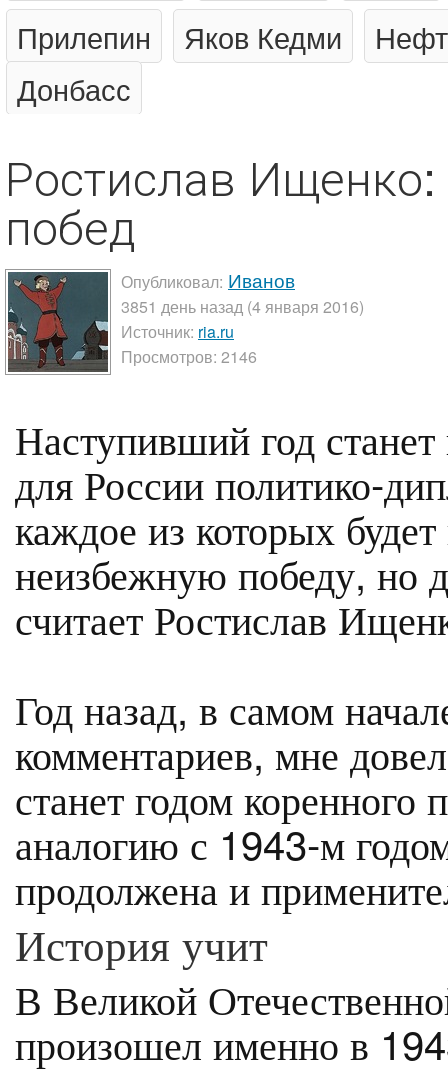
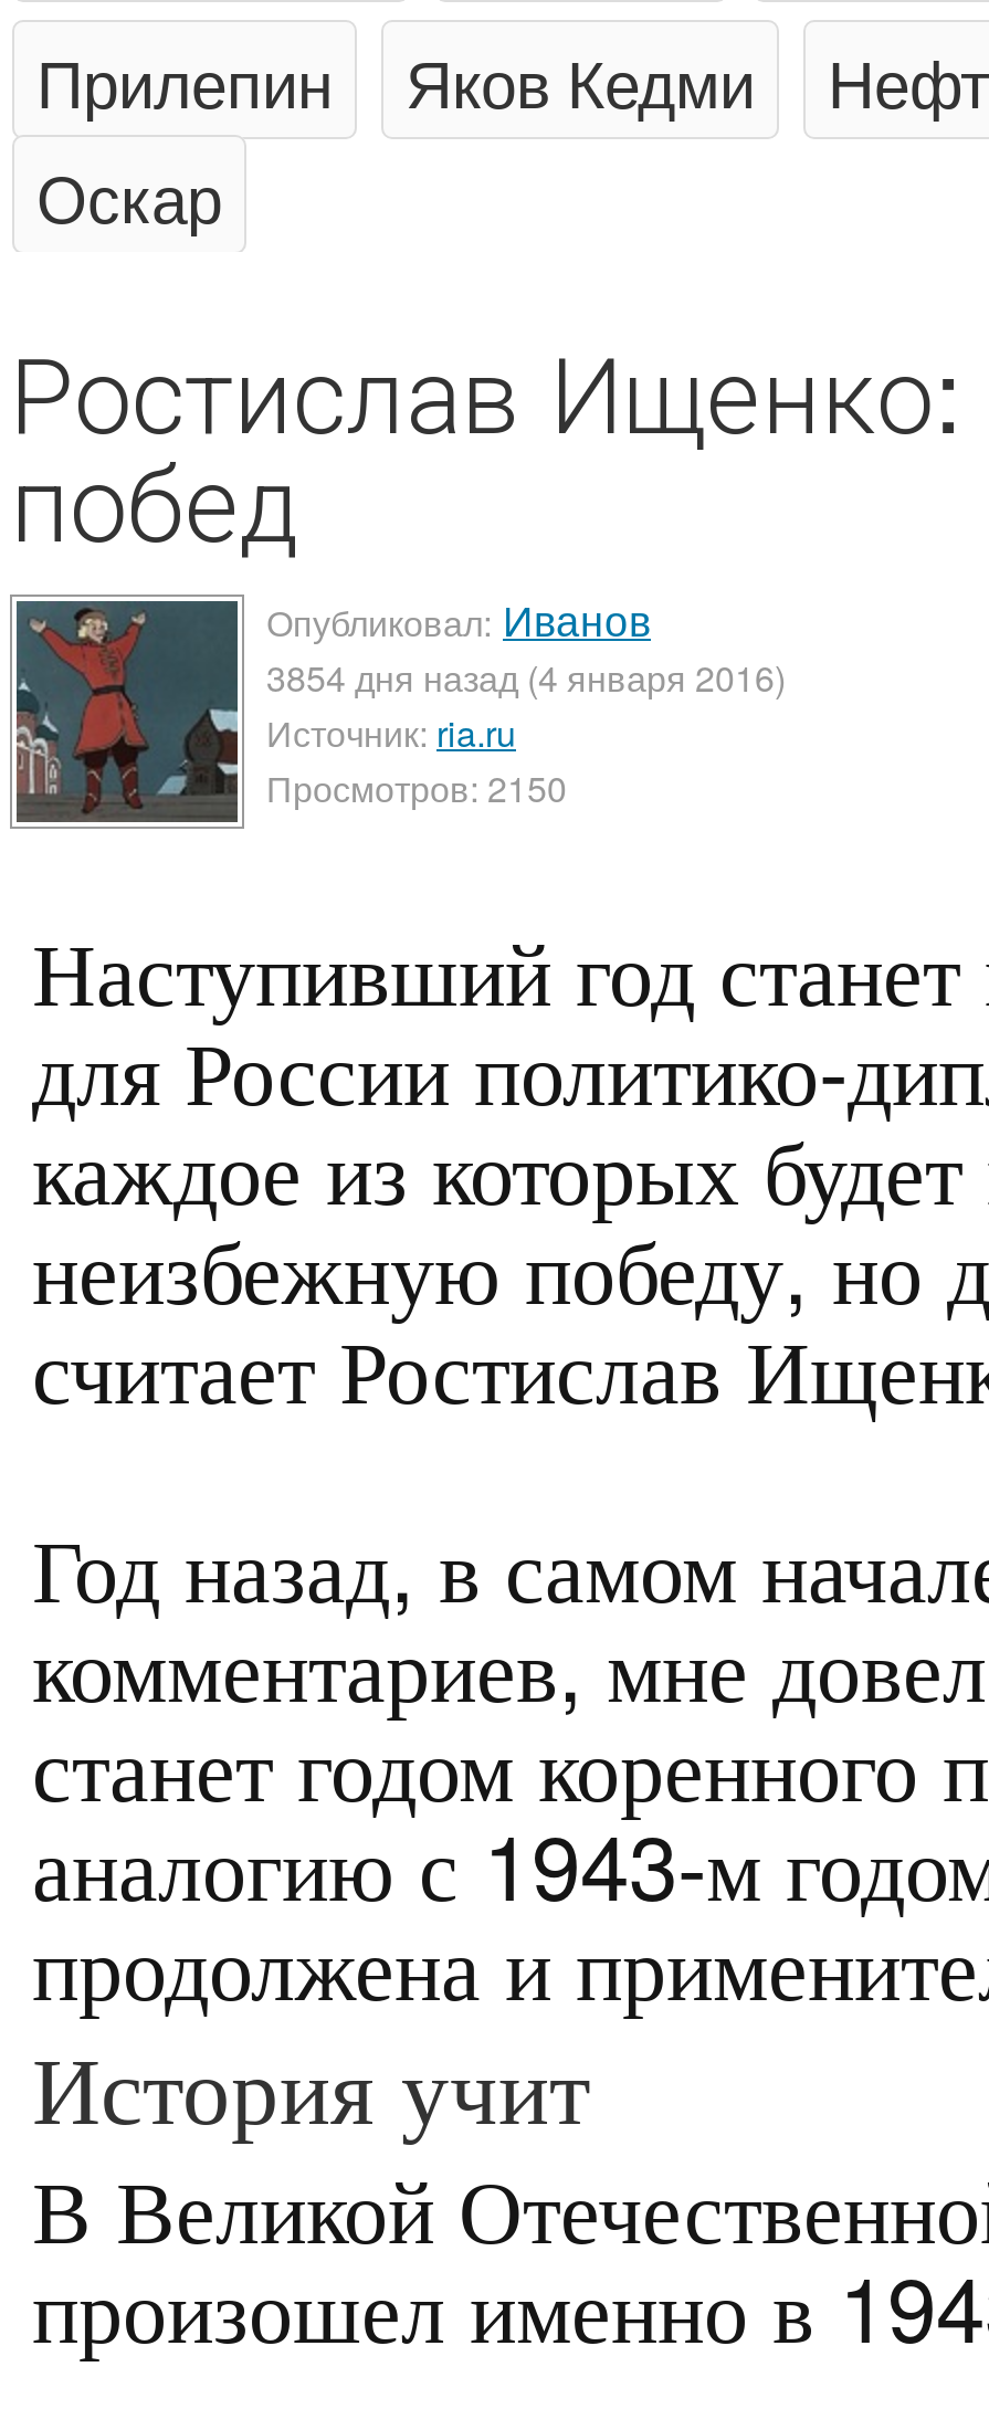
- Донбасс
+ Оскар

- 3851 день назад (4 января 2016)
+ 3854 дня назад (4 января 2016)

- Просмотров: 2146
+ Просмотров: 2150
